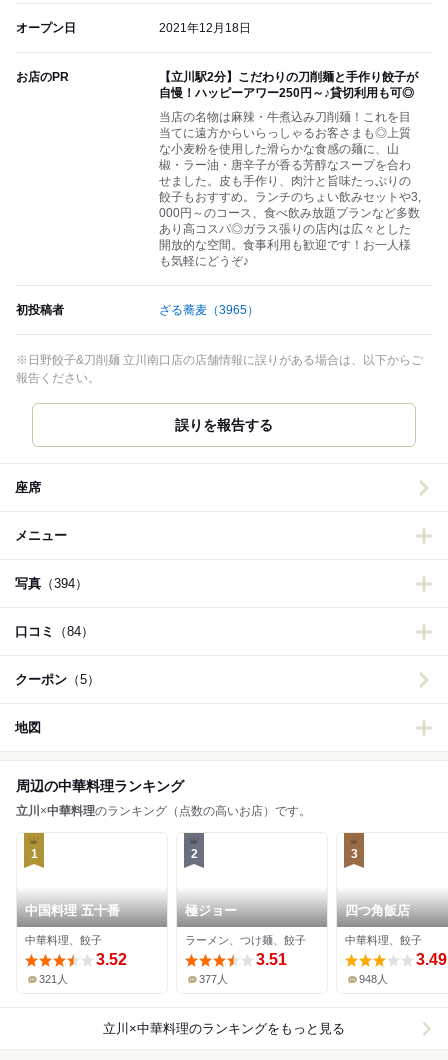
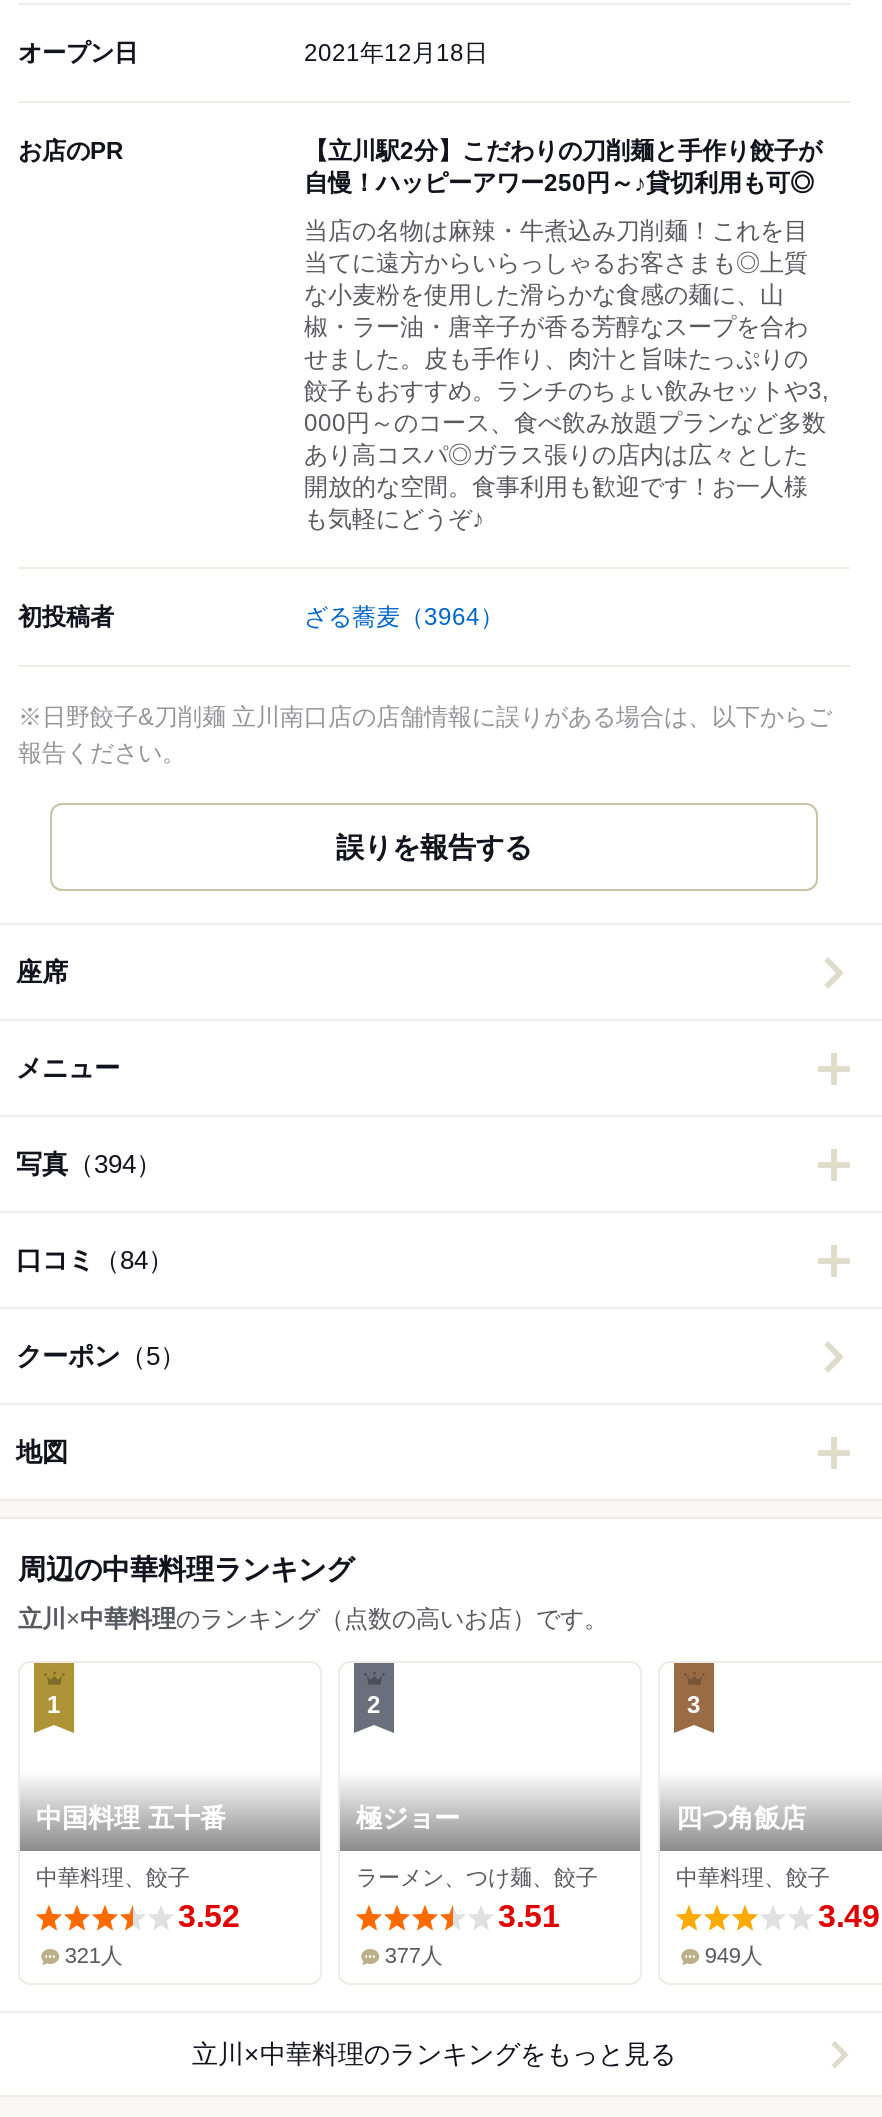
- ざる蕎麦（3965）
+ ざる蕎麦（3964）

- 948人
+ 949人
